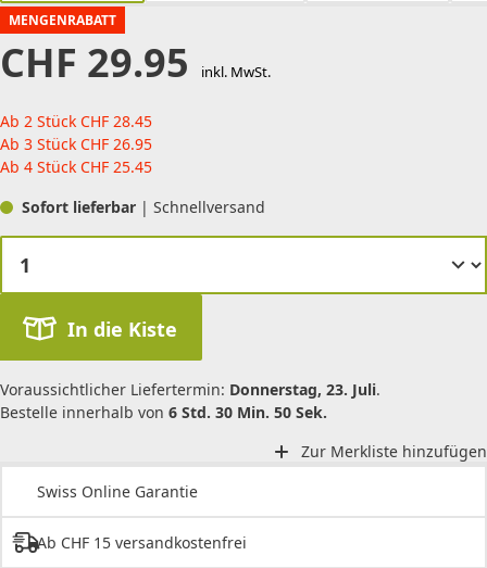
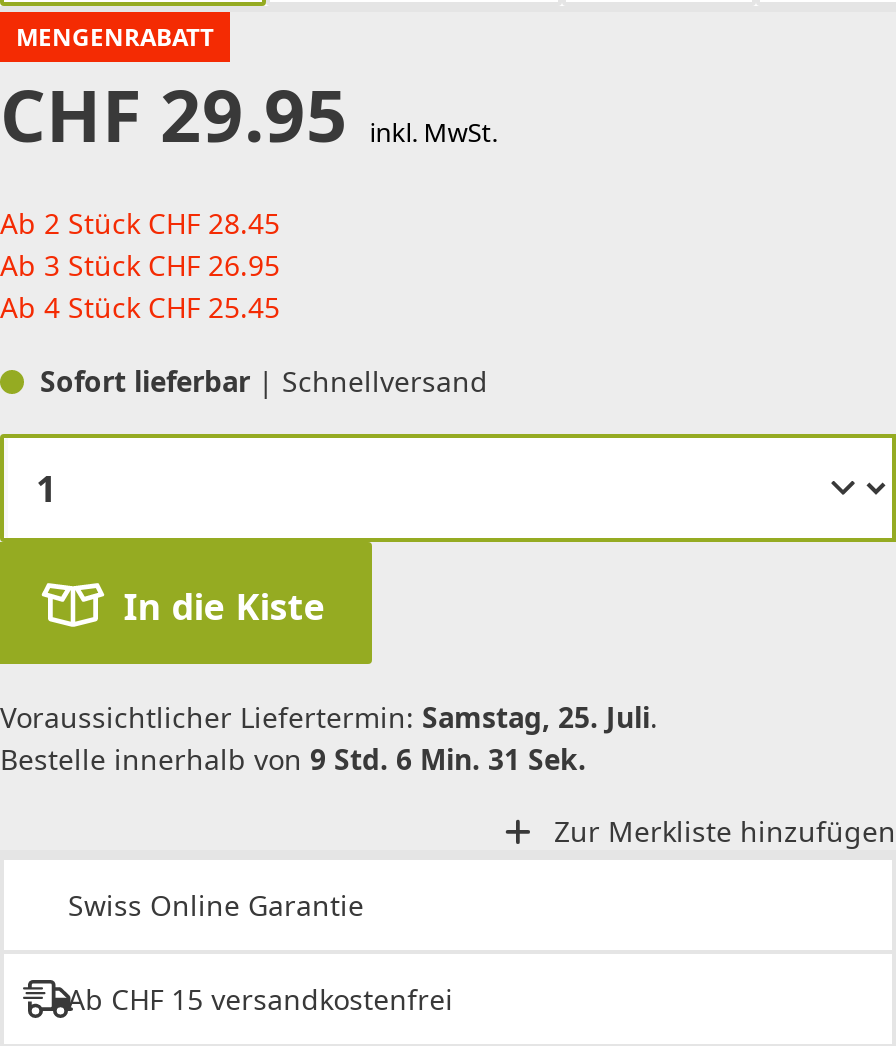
- Voraussichtlicher Liefertermin: Donnerstag, 23. Juli.
+ Voraussichtlicher Liefertermin: Samstag, 25. Juli.

- Bestelle innerhalb von 6 Std. 30 Min. 50 Sek.
+ Bestelle innerhalb von 9 Std. 6 Min. 31 Sek.
